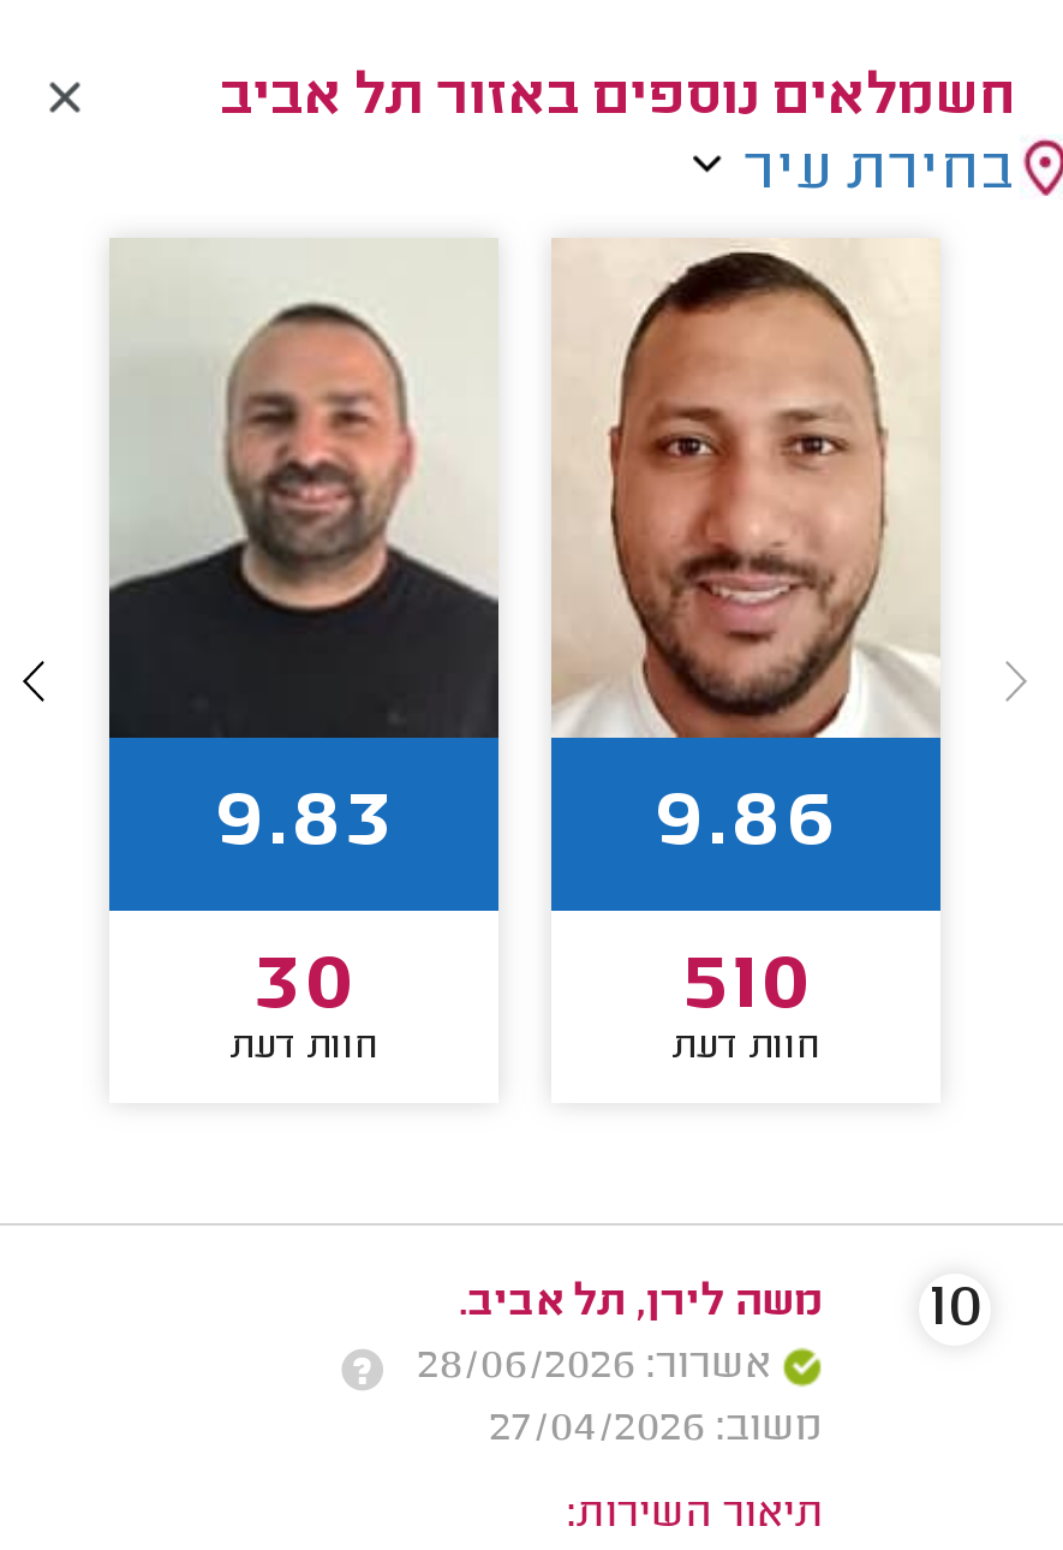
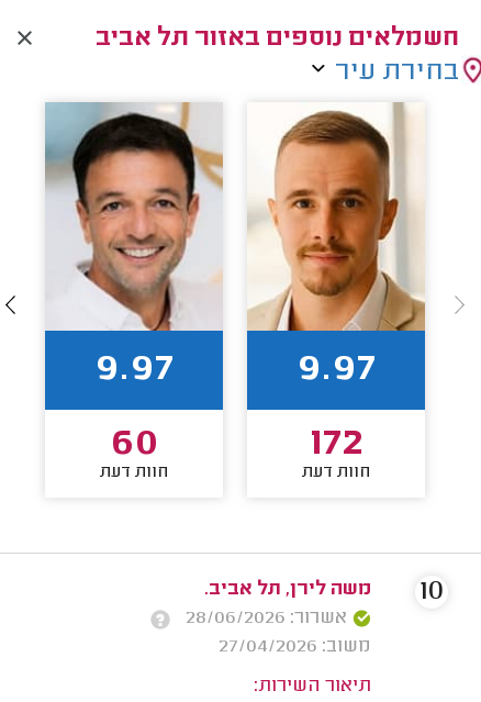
- [image]
- 9.83
+ [image]
+ 9.97

- [image]
- 9.86
+ [image]
+ 9.97

- 30
+ 60

- 510
+ 172
